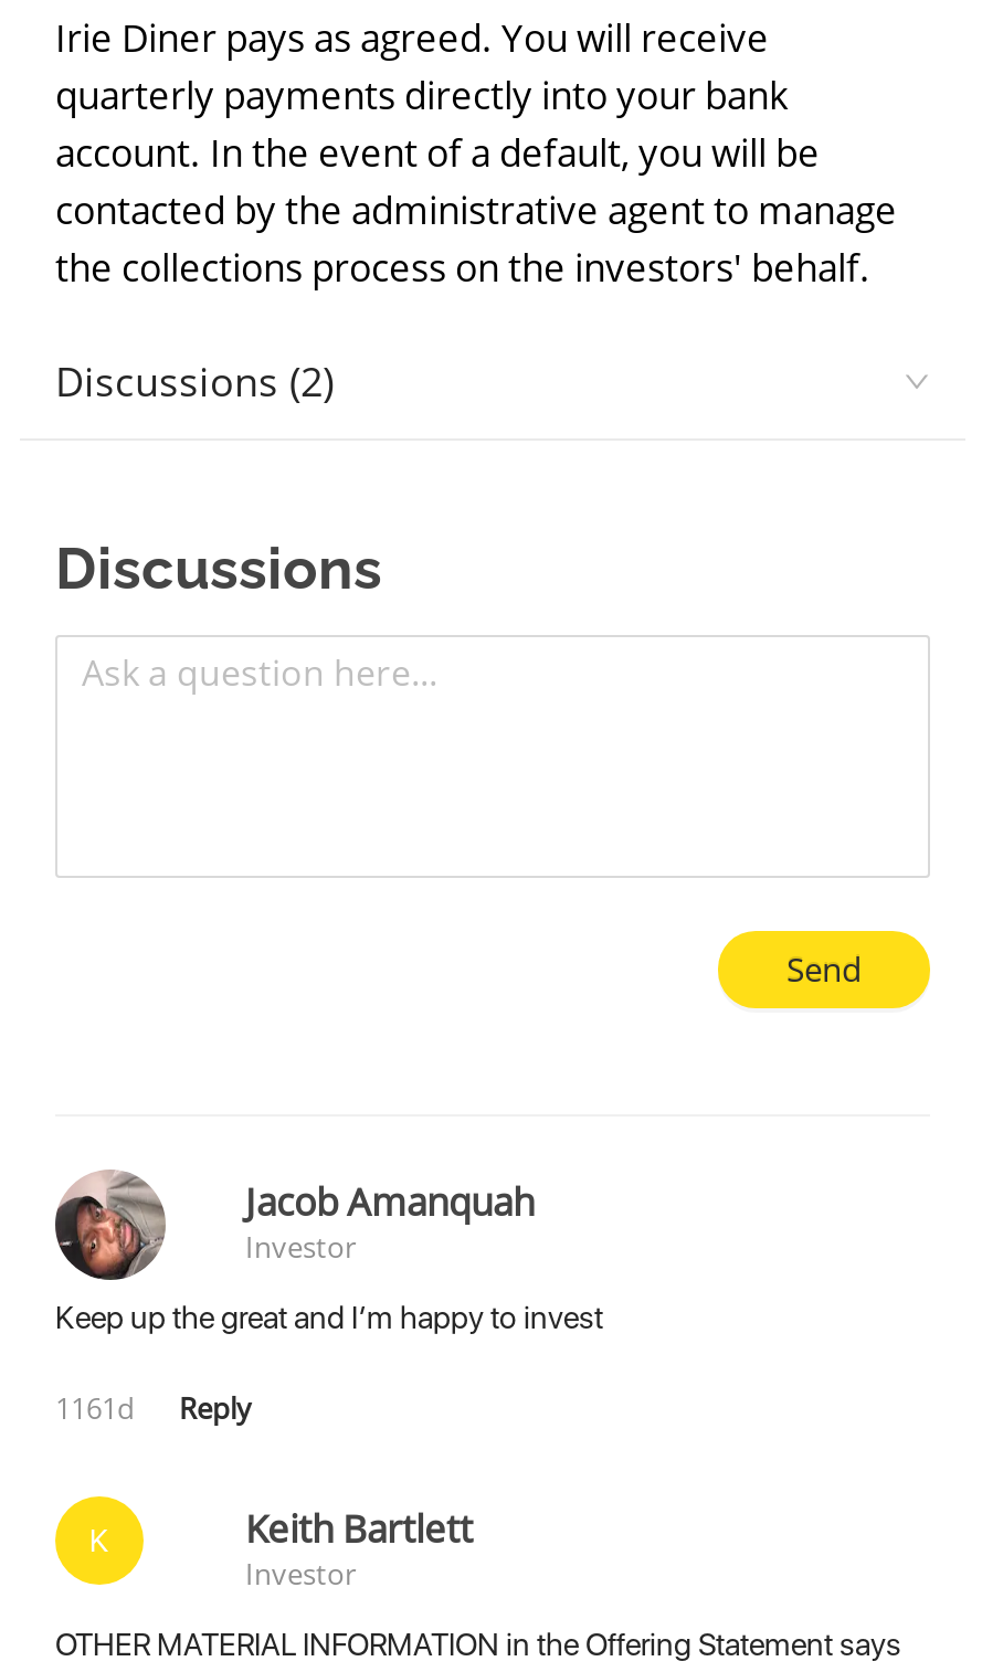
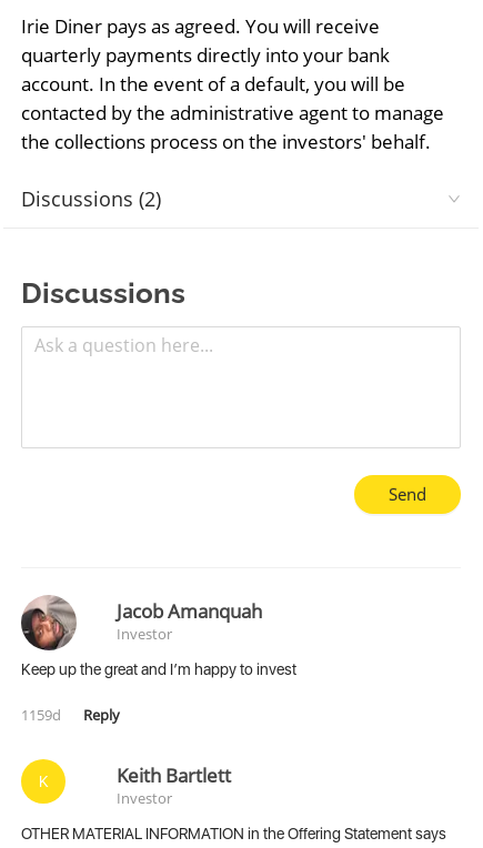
- 1161d Reply
+ 1159d Reply
